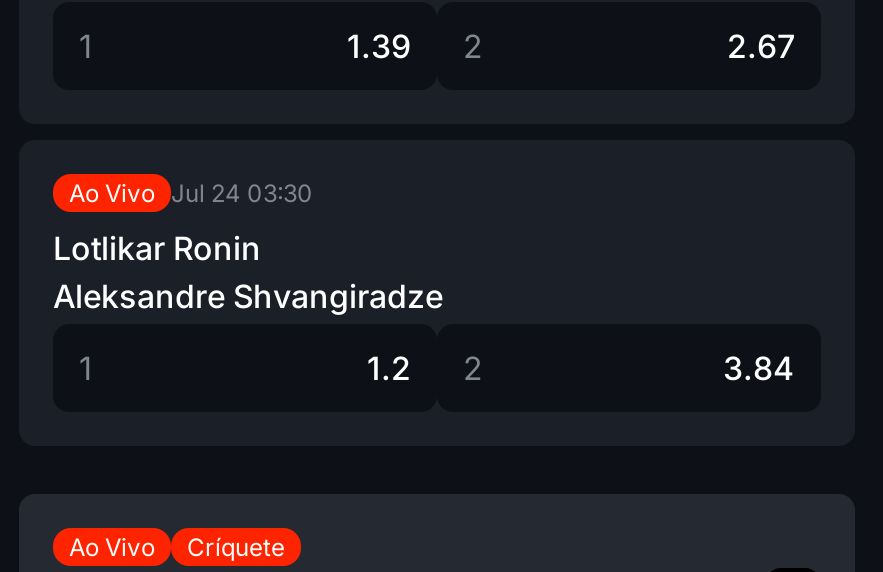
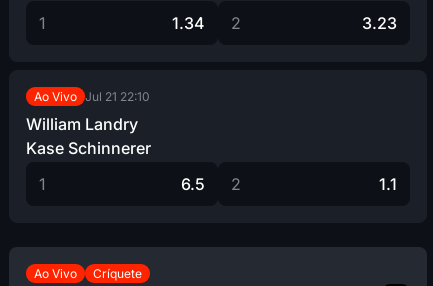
- 1.39 2
+ 1.34 2

- 2.67
+ 3.23

- Ao Vivo Jul 24 03:30
+ Ao Vivo Jul 21 22:10

- Lotlikar Ronin
- Aleksandre Shvangiradze
+ William Landry
+ Kase Schinnerer

- 1.2 2
+ 6.5 2

- 3.84
+ 1.1
